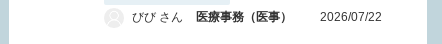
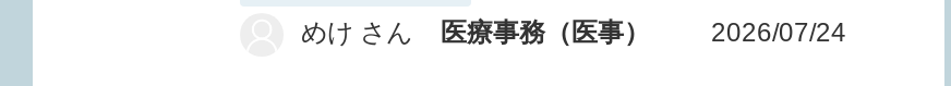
- びび さん
+ めけ さん

- 2026/07/22
+ 2026/07/24
